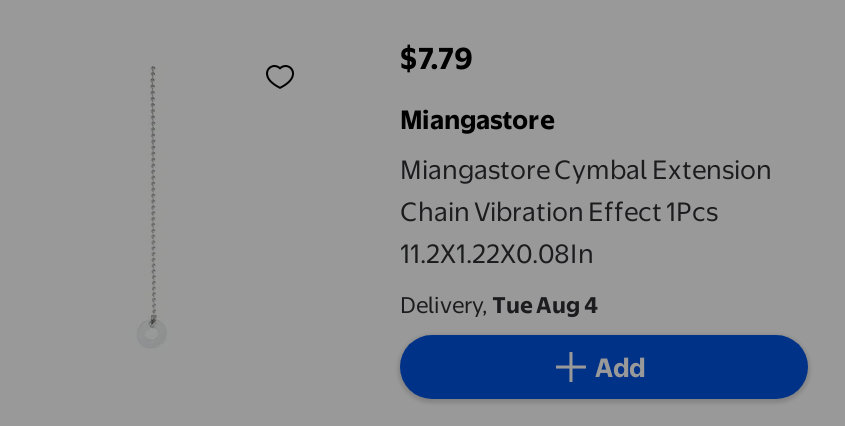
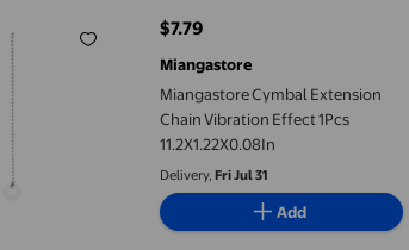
- Delivery, Tue Aug 4
+ Delivery, Fri Jul 31
